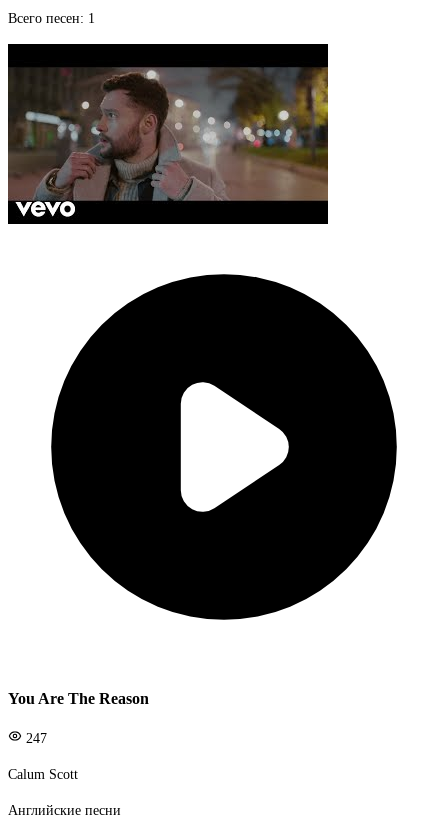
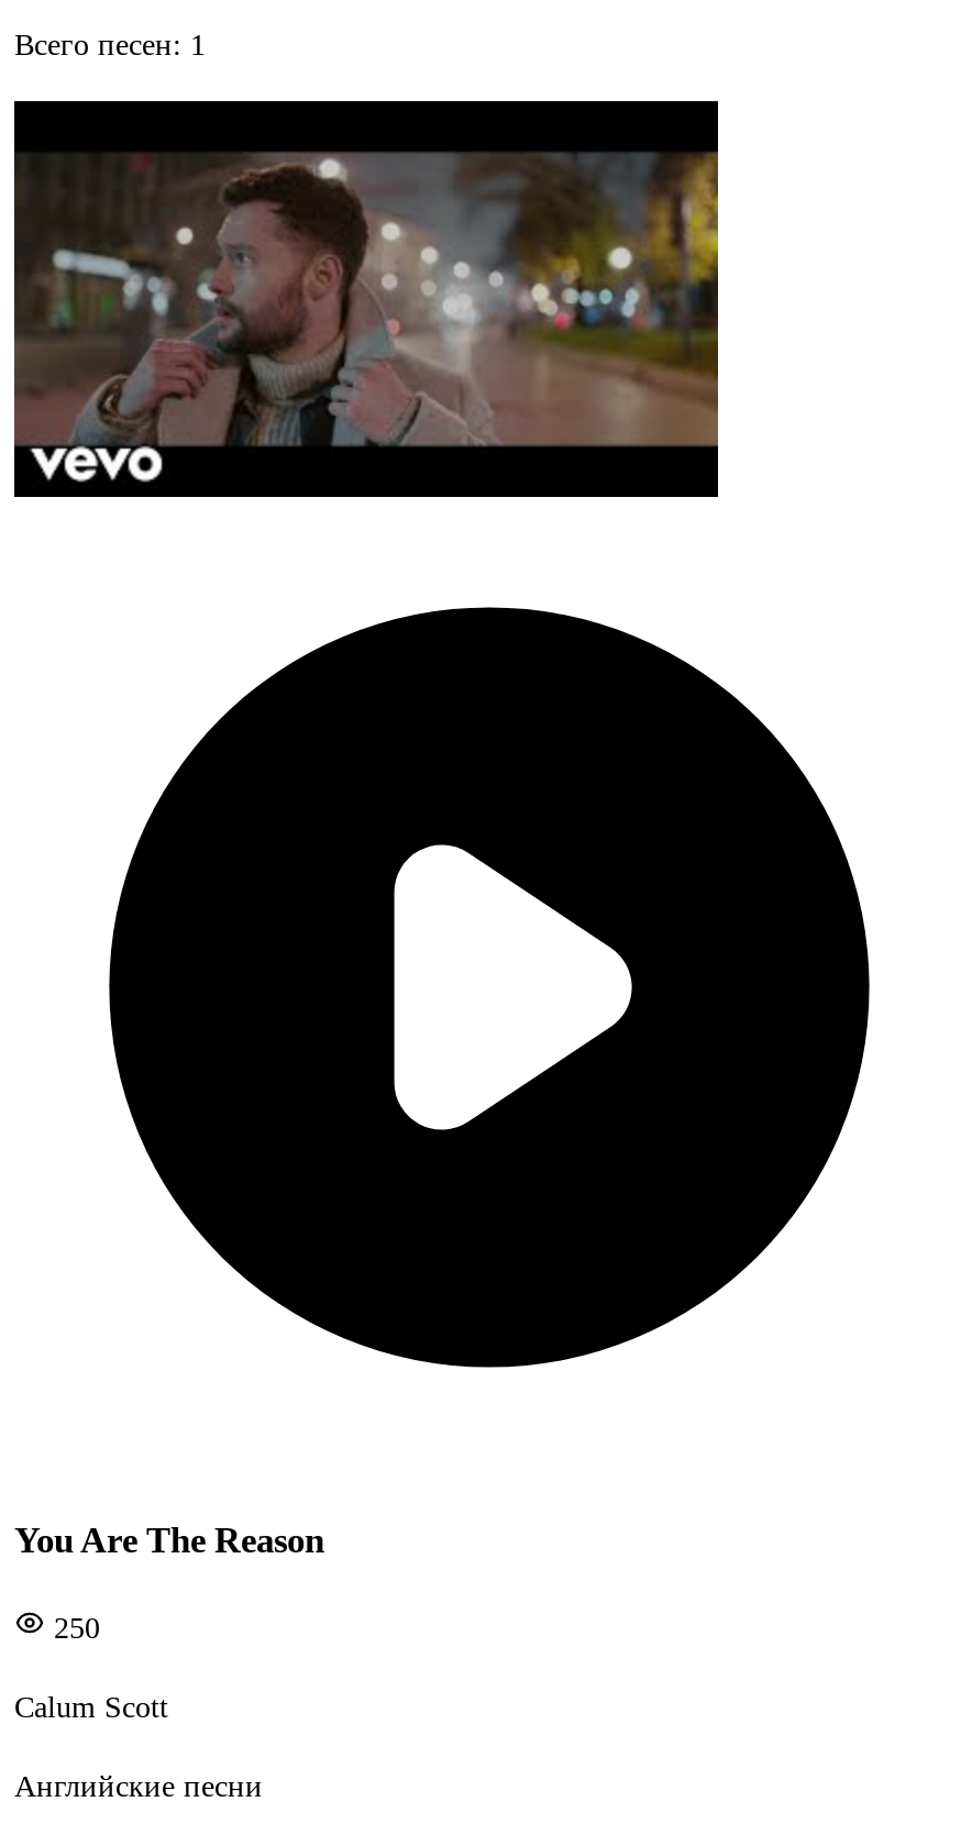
- 247
+ 250
